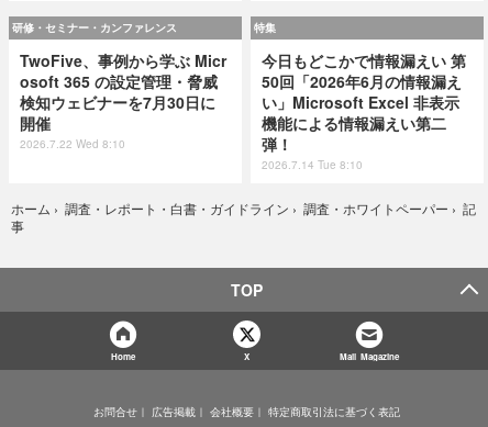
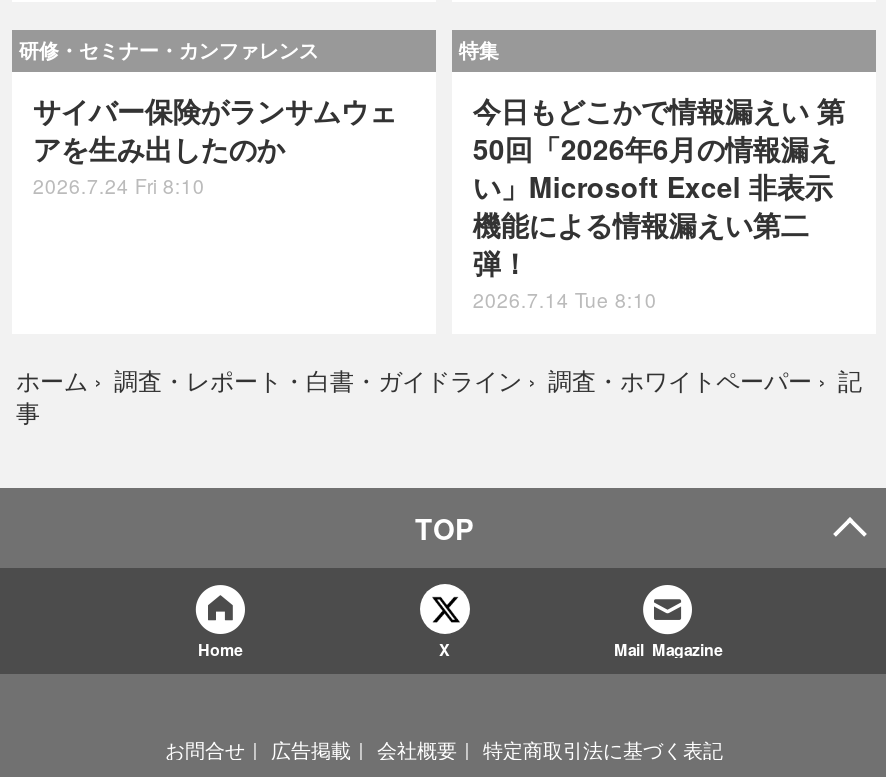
- TwoFive、事例から学ぶ Micr
- osoft 365 の設定管理・脅威
- 検知ウェビナーを7月30日に
- 開催
- 2026.7.22 Wed 8:10
+ サイバー保険がランサムウェ
+ アを生み出したのか
+ 2026.7.24 Fri 8:10
